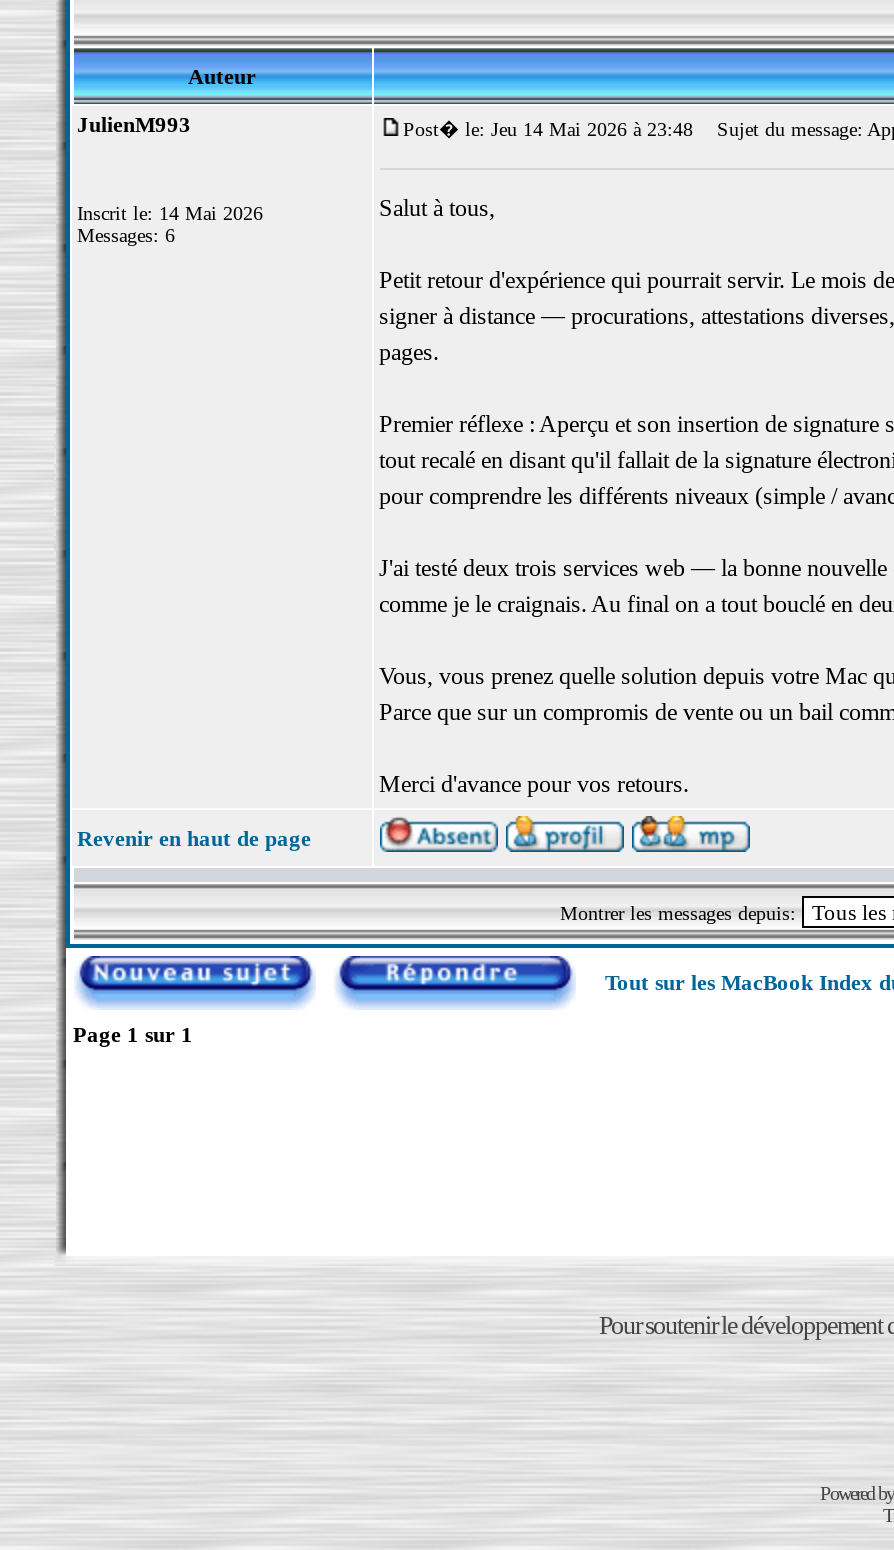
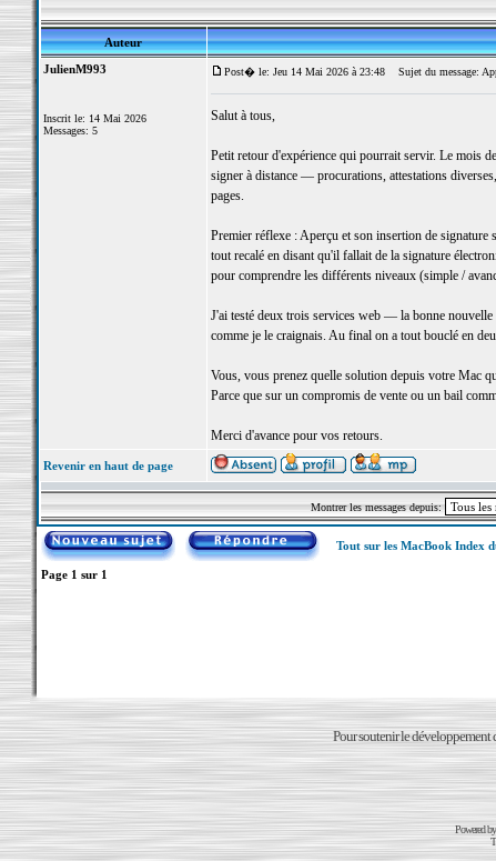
- Messages: 6
+ Messages: 5
